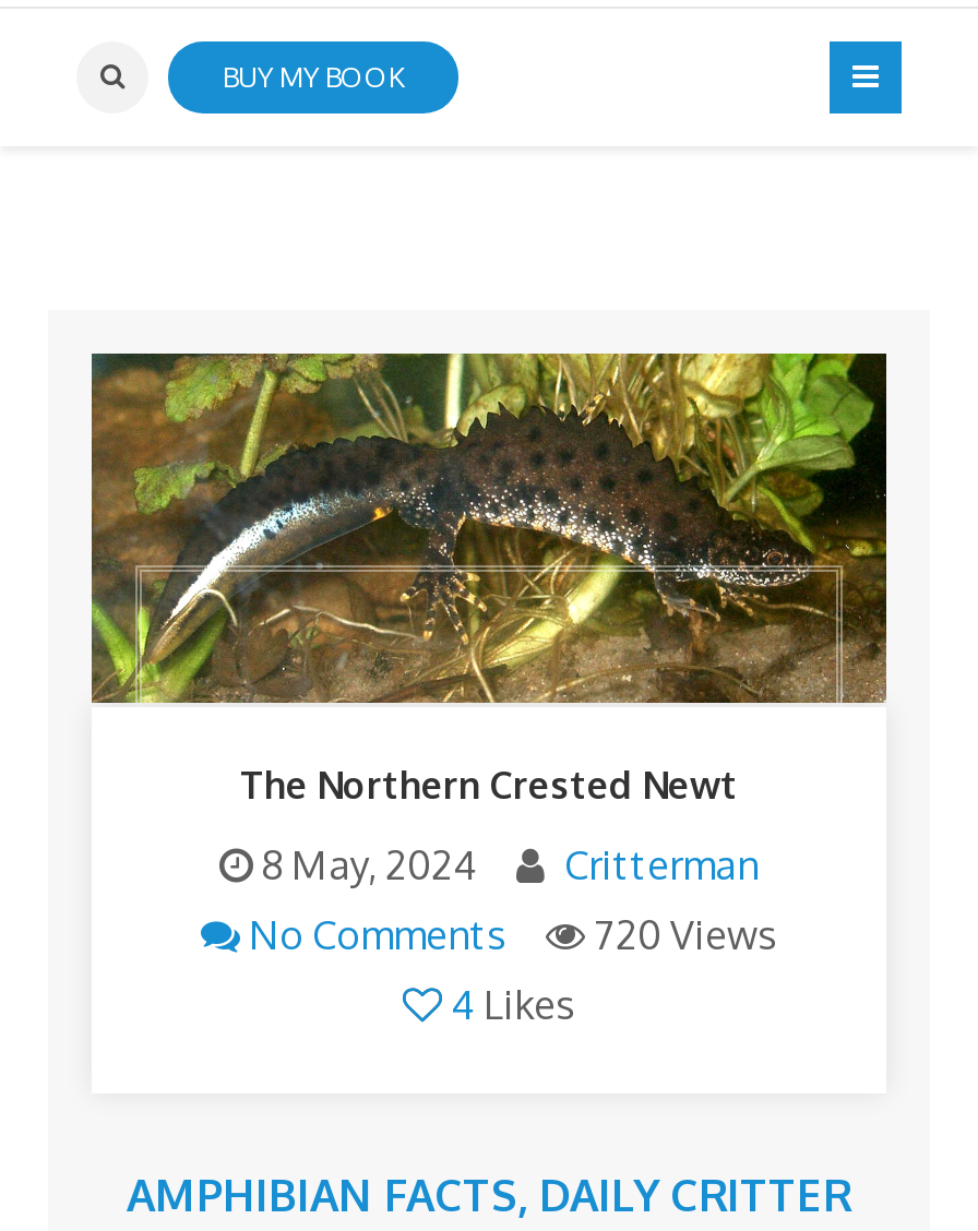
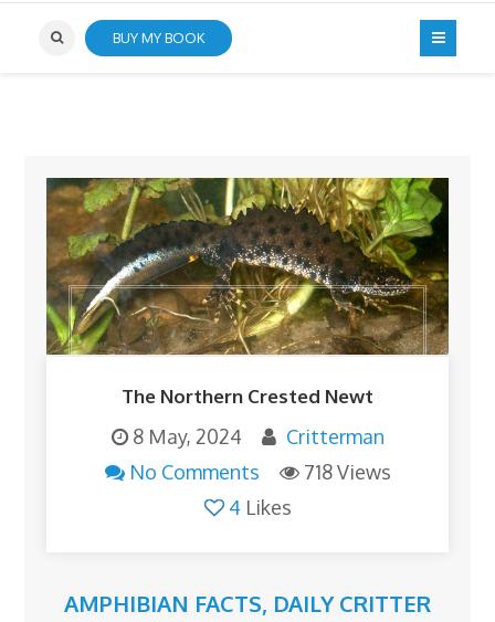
- No Comments 720 Views
+ No Comments 718 Views
